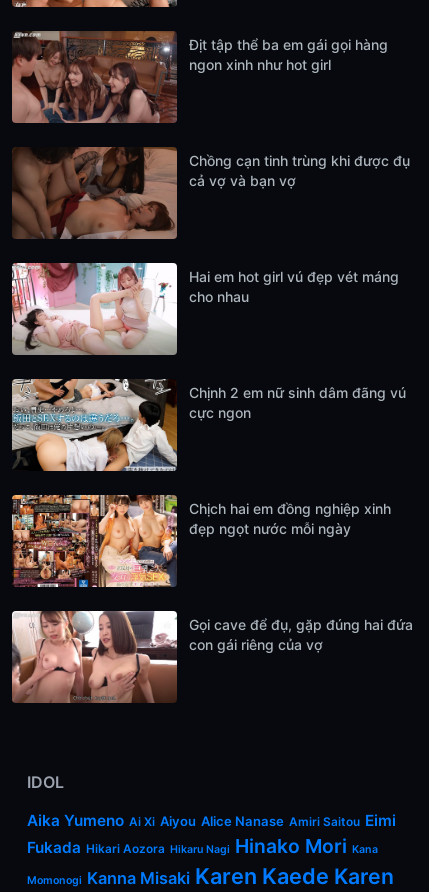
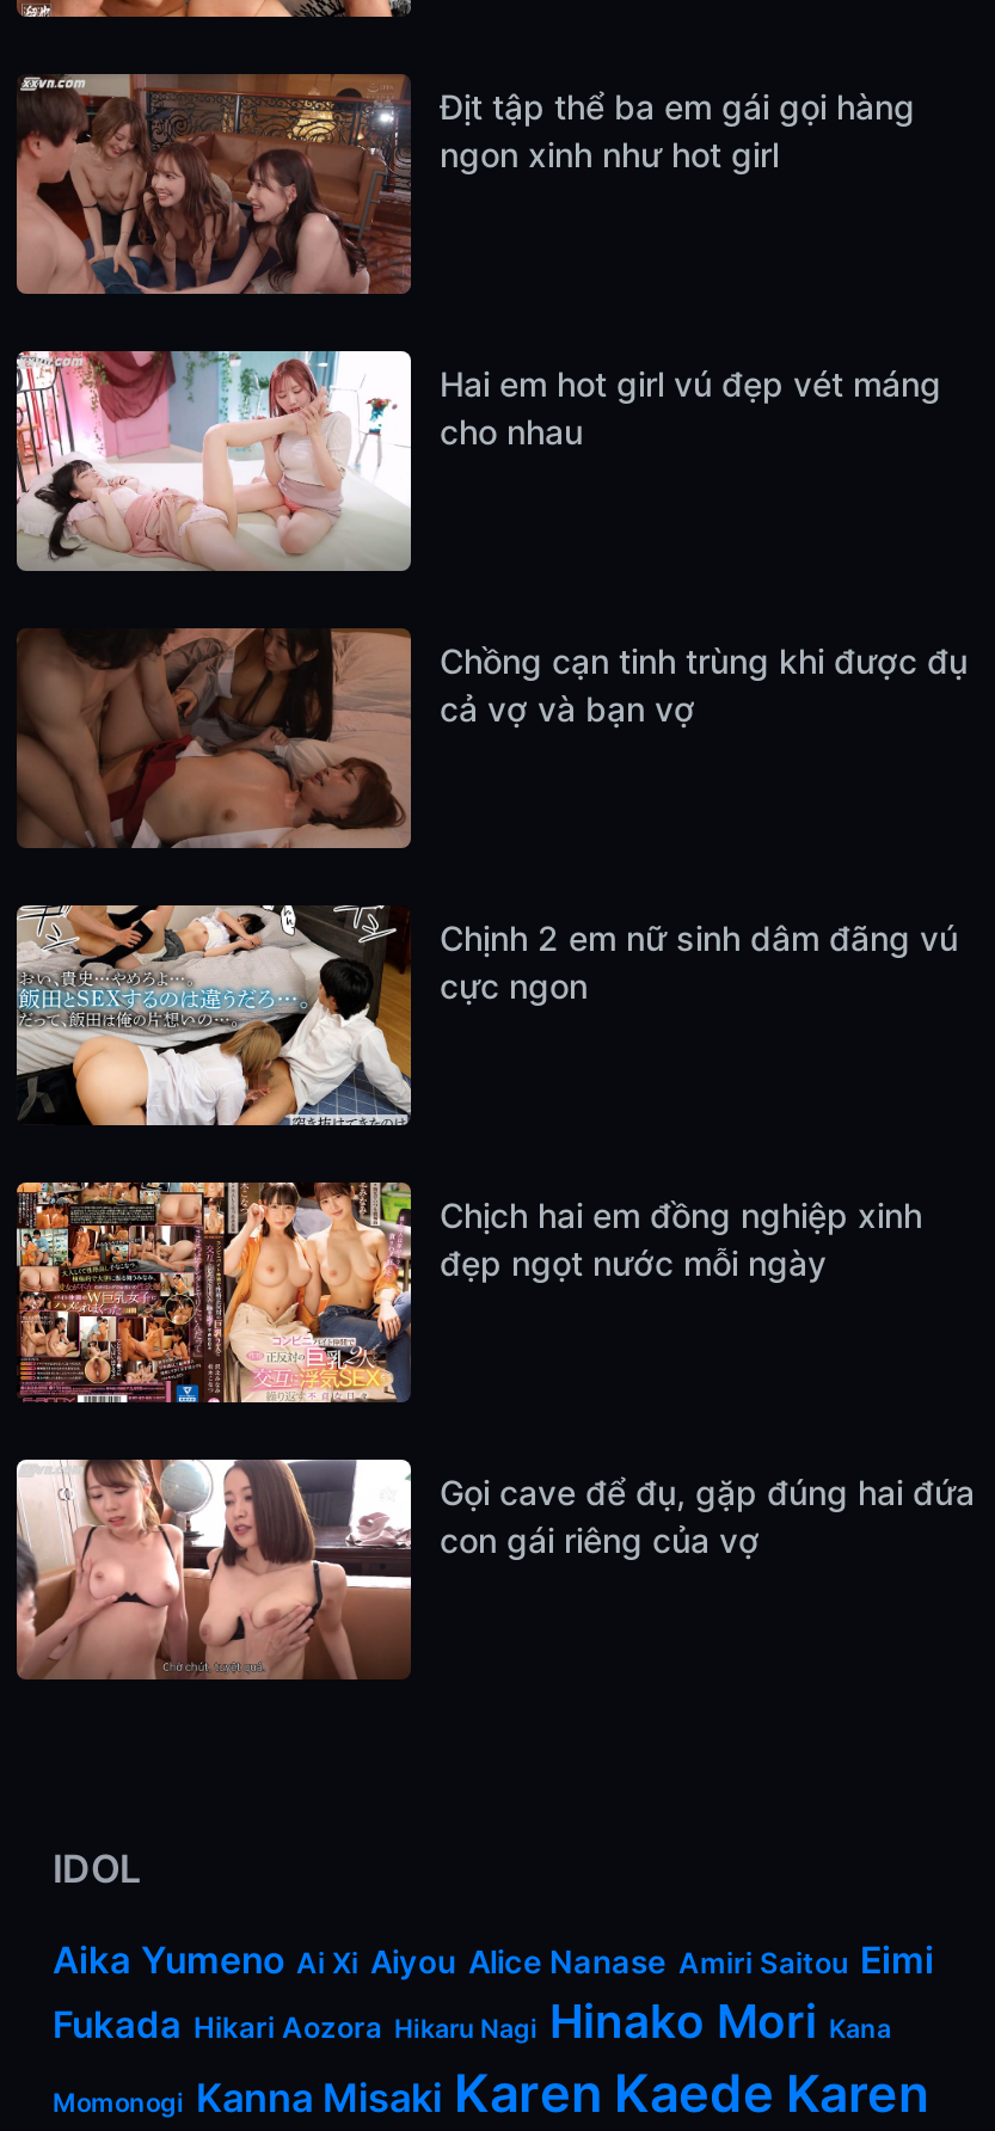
moved down: [image] | Chồng cạn tinh trùng khi được đụ | cả vợ và bạn vợ

moved up: [image] | Hai em hot girl vú đẹp vét máng | cho nhau
